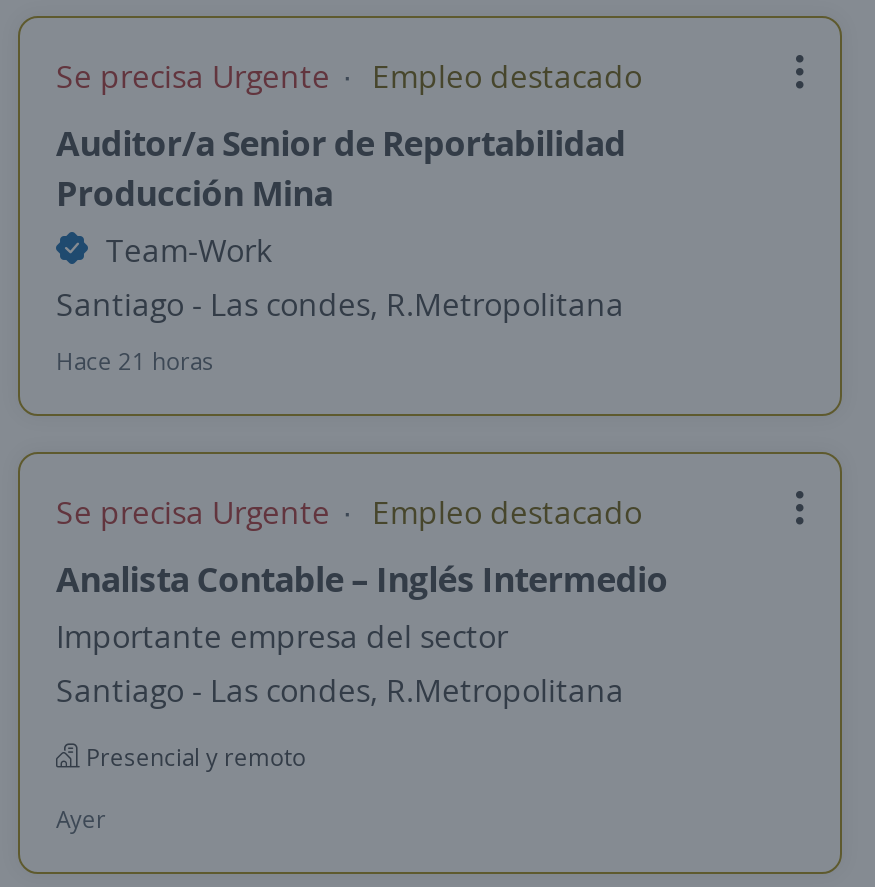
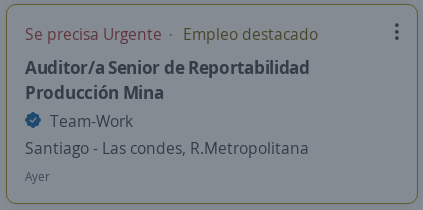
- Hace 21 horas

- Se precisa Urgente Empleo destacado
- Analista Contable – Inglés Intermedio
- Importante empresa del sector
- Santiago - Las condes, R.Metropolitana
- Presencial y remoto
